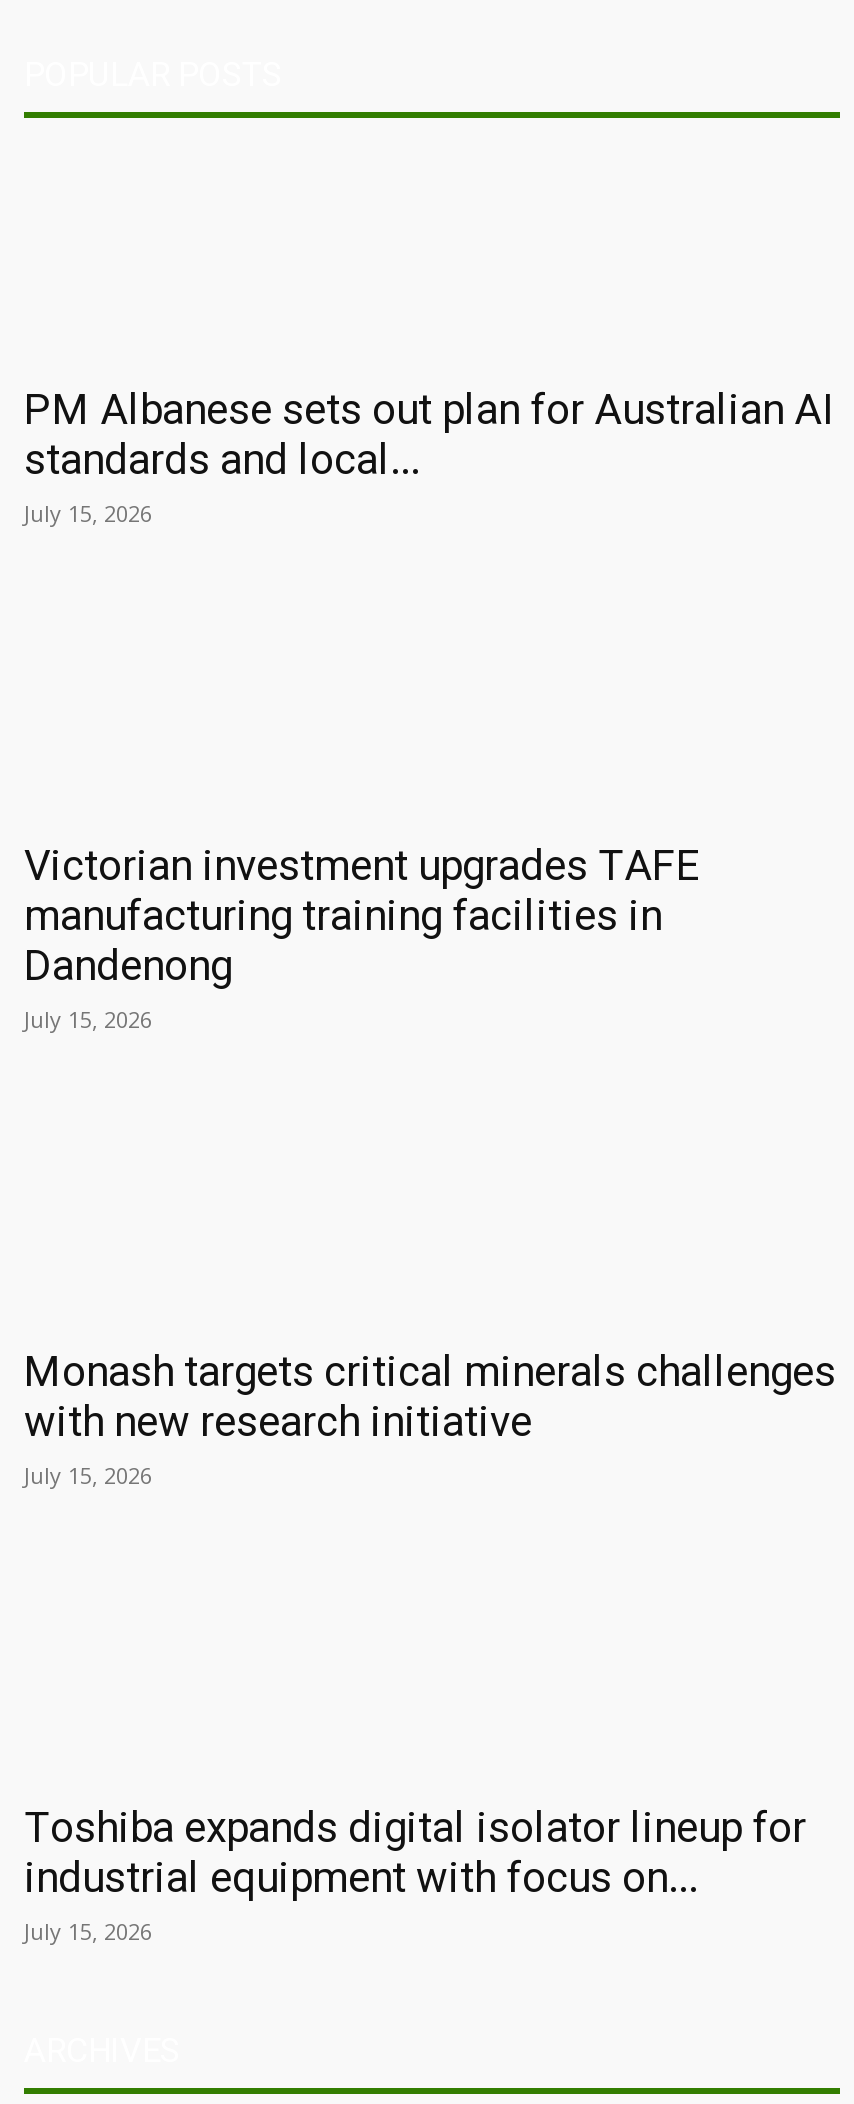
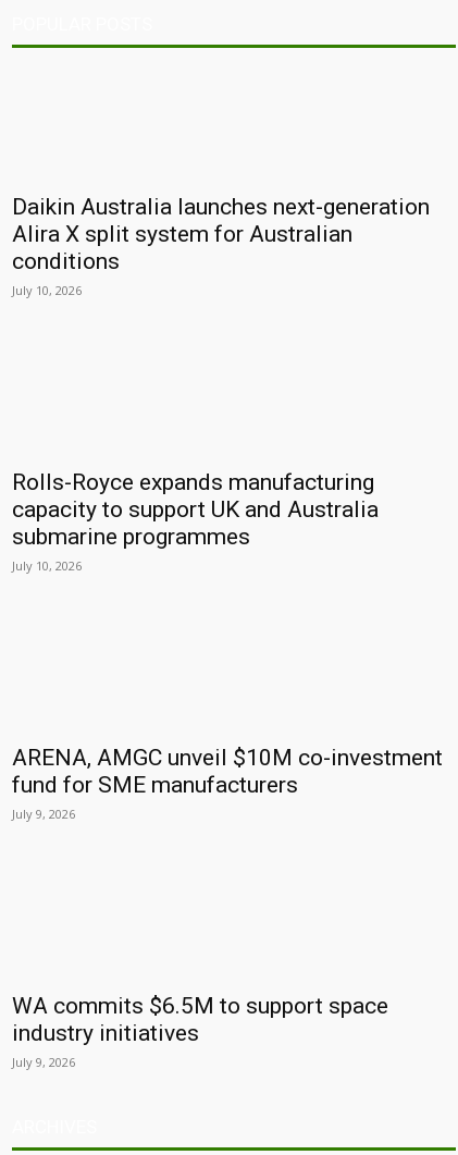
- PM Albanese sets out plan for Australian AI
- standards and local...
- July 15, 2026
+ Daikin Australia launches next-generation
+ Alira X split system for Australian
+ conditions
+ July 10, 2026

- Victorian investment upgrades TAFE
- manufacturing training facilities in
- Dandenong
- July 15, 2026
+ Rolls-Royce expands manufacturing
+ capacity to support UK and Australia
+ submarine programmes
+ July 10, 2026

- Monash targets critical minerals challenges
- with new research initiative
- July 15, 2026
+ ARENA, AMGC unveil $10M co-investment
+ fund for SME manufacturers
+ July 9, 2026

- Toshiba expands digital isolator lineup for
- industrial equipment with focus on...
- July 15, 2026
+ WA commits $6.5M to support space
+ industry initiatives
+ July 9, 2026
